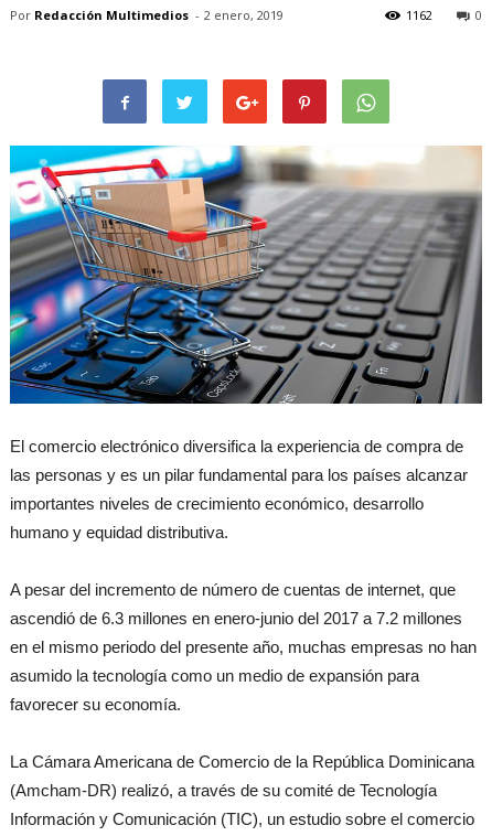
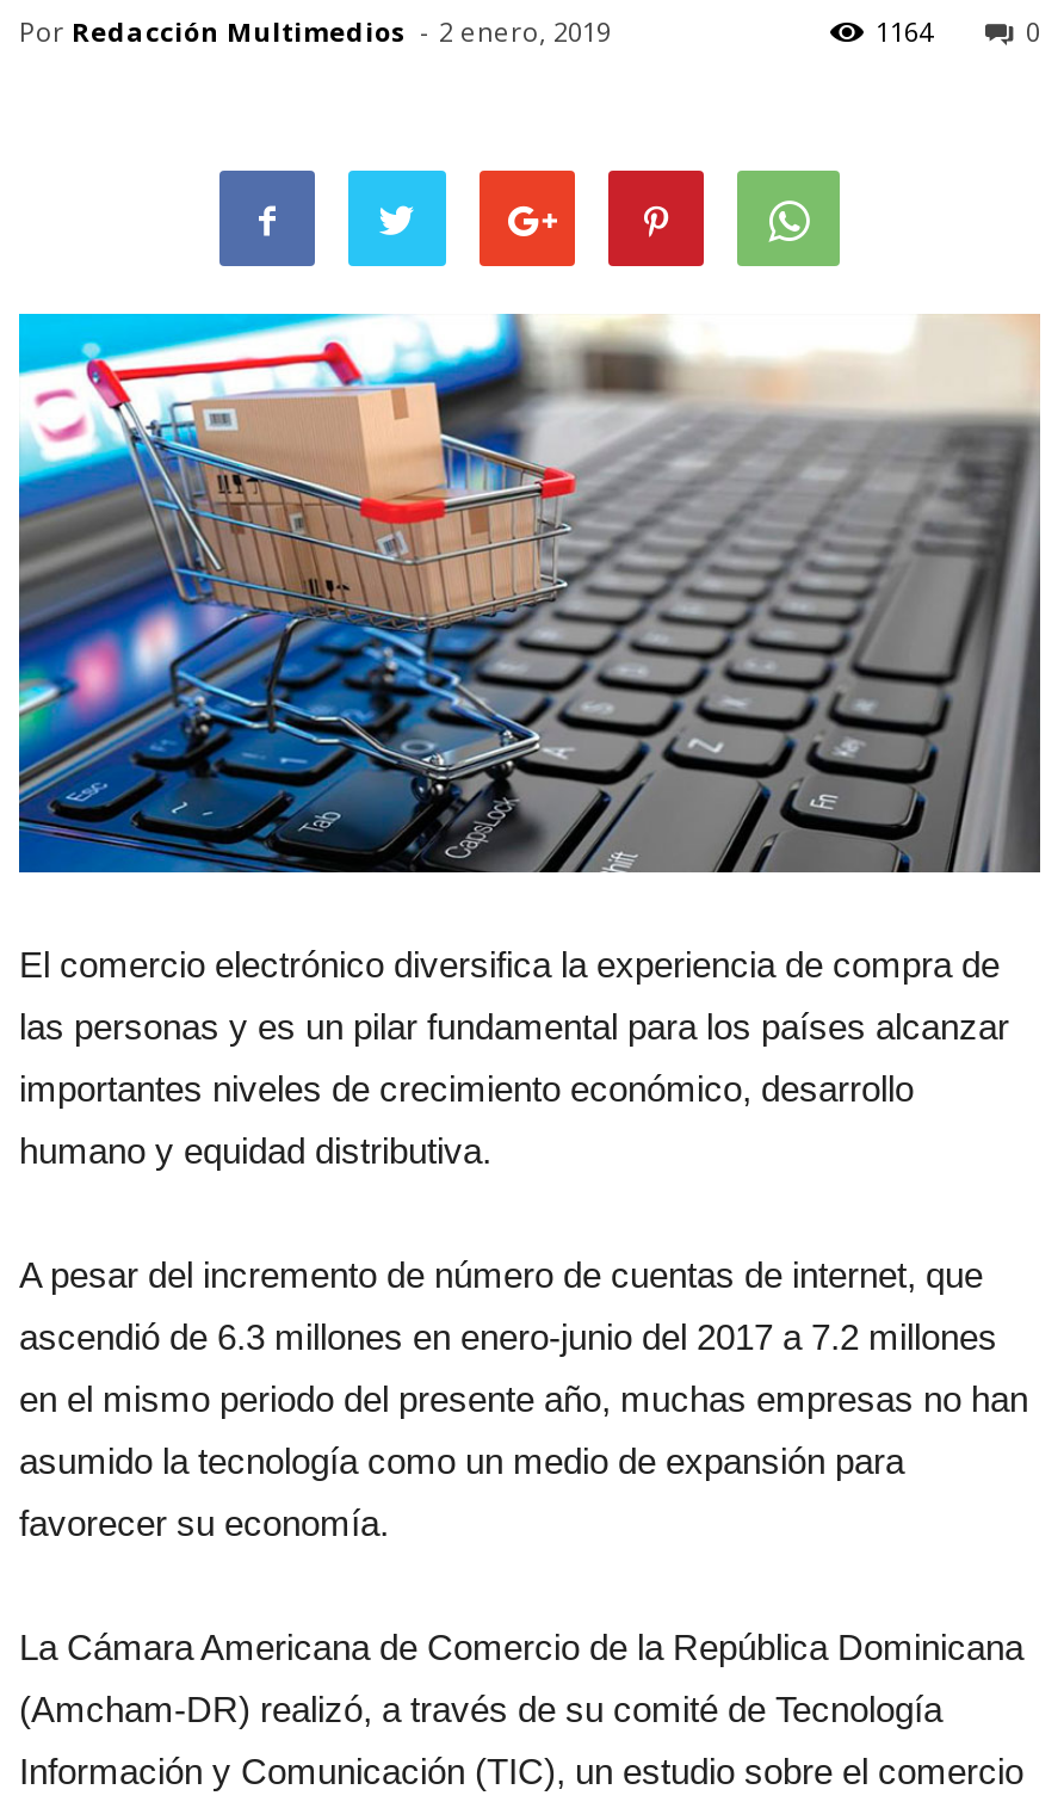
- 1162
+ 1164
